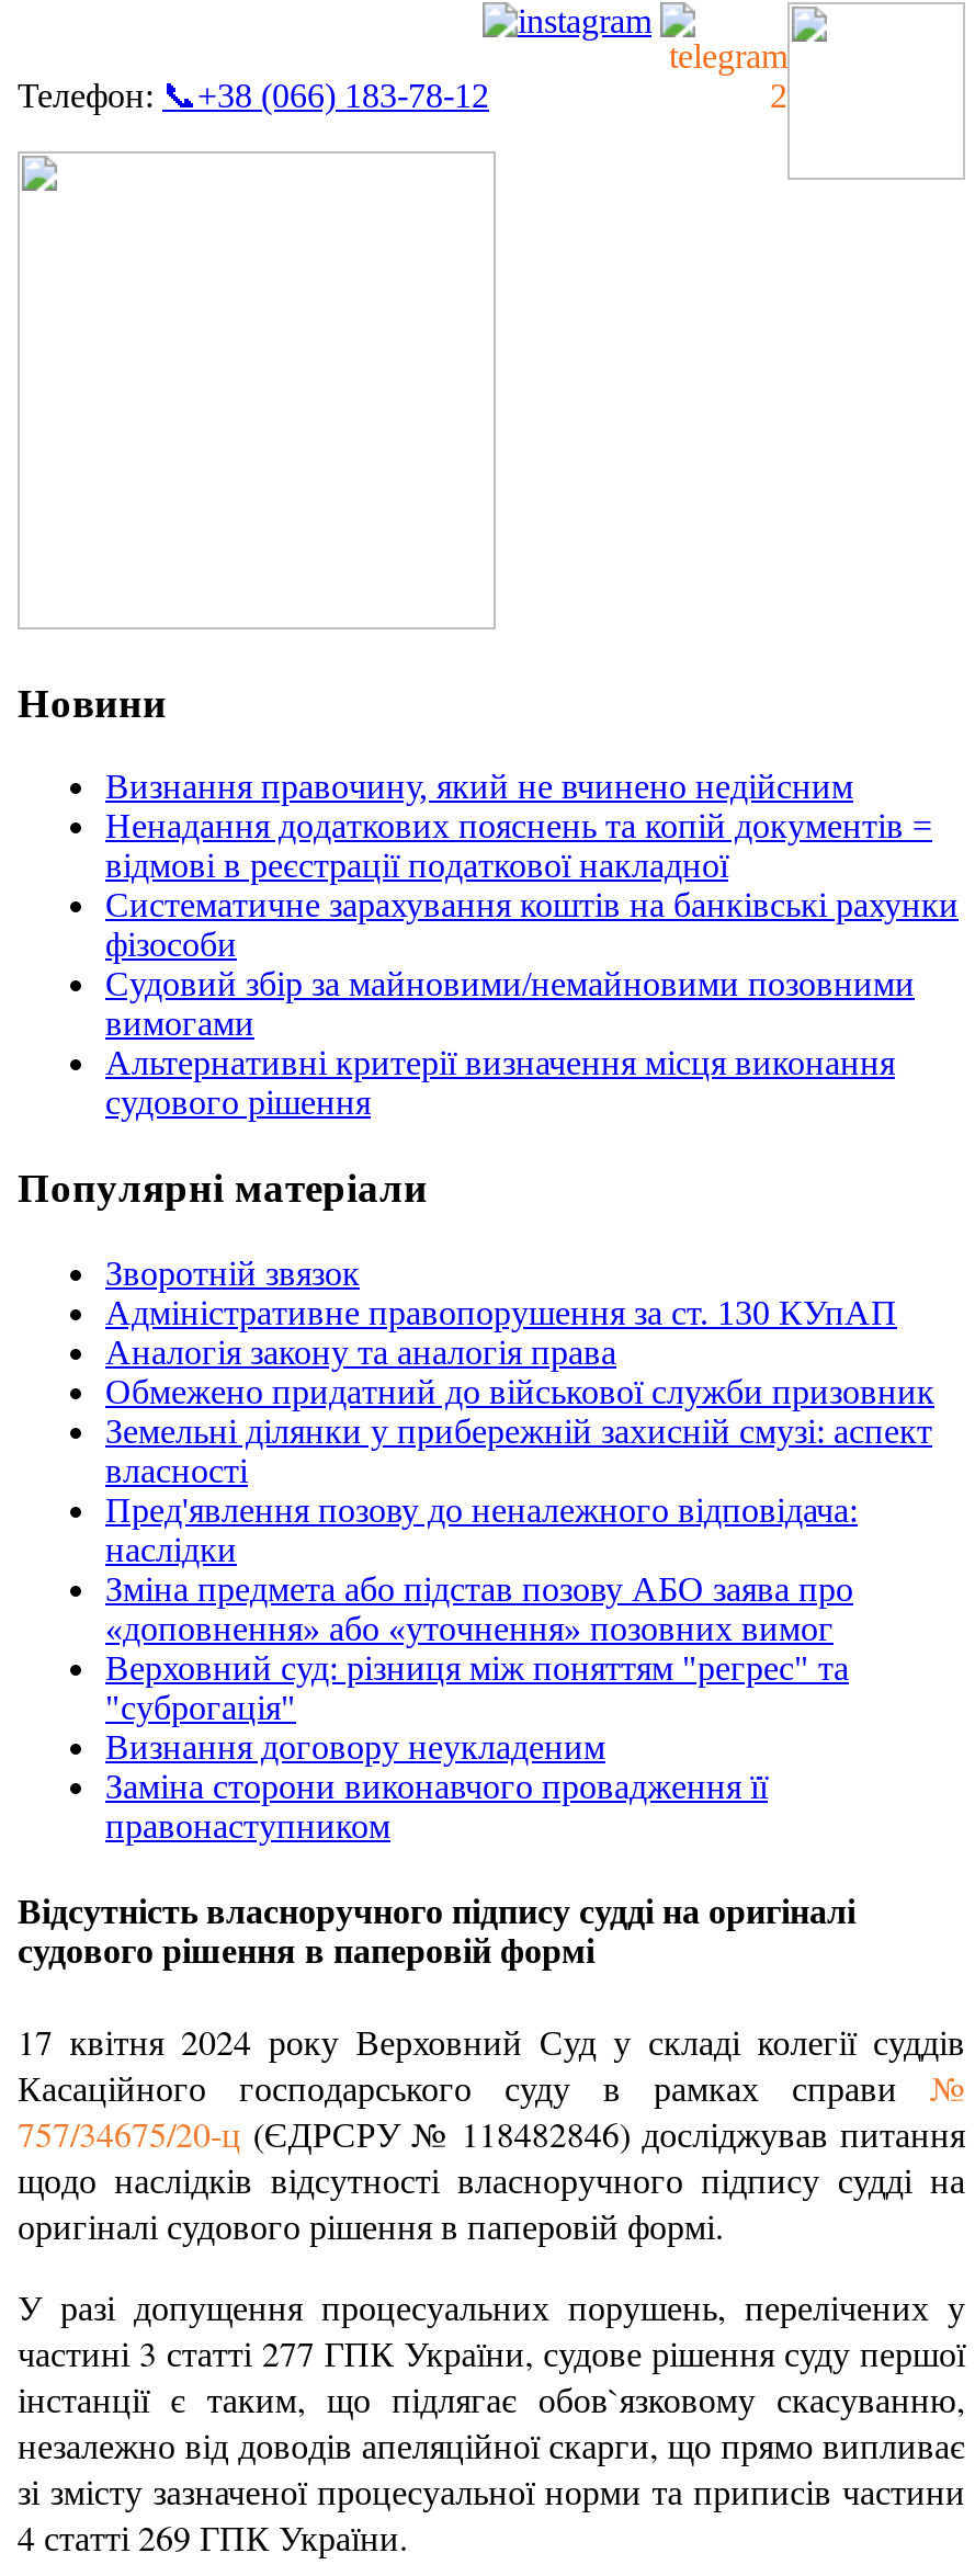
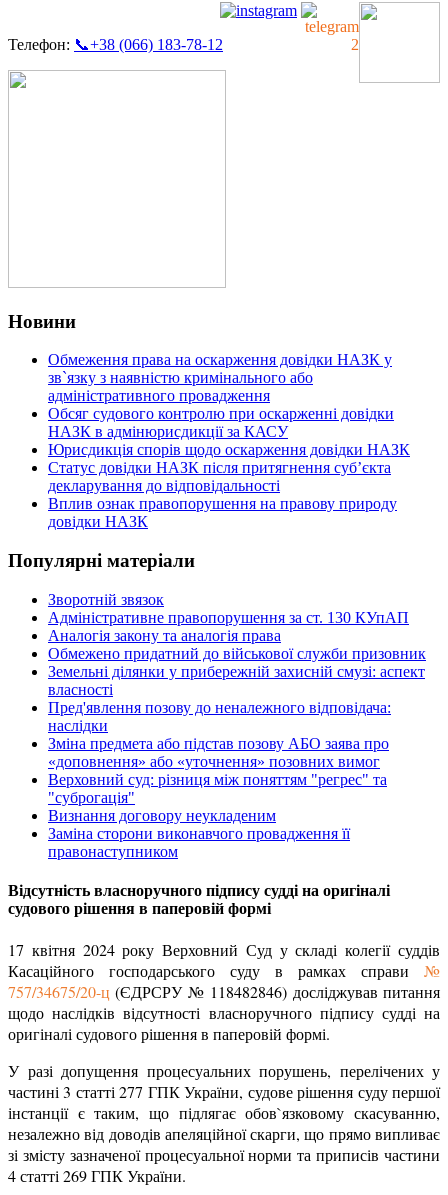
- Визнання правочину, який не вчинено недійсним
- Ненадання додаткових пояснень та копій документів =
- відмові в реєстрації податкової накладної
- Систематичне зарахування коштів на банківські рахунки
- фізособи
- Судовий збір за майновими/немайновими позовними
- вимогами
- Альтернативні критерії визначення місця виконання
- судового рішення
+ Обмеження права на оскарження довідки НАЗК у
+ зв`язку з наявністю кримінального або
+ адміністративного провадження
+ Обсяг судового контролю при оскарженні довідки
+ НАЗК в адмінюрисдикції за КАСУ
+ Юрисдикція спорів щодо оскарження довідки НАЗК
+ Статус довідки НАЗК після притягнення суб’єкта
+ декларування до відповідальності
+ Вплив ознак правопорушення на правову природу
+ довідки НАЗК
